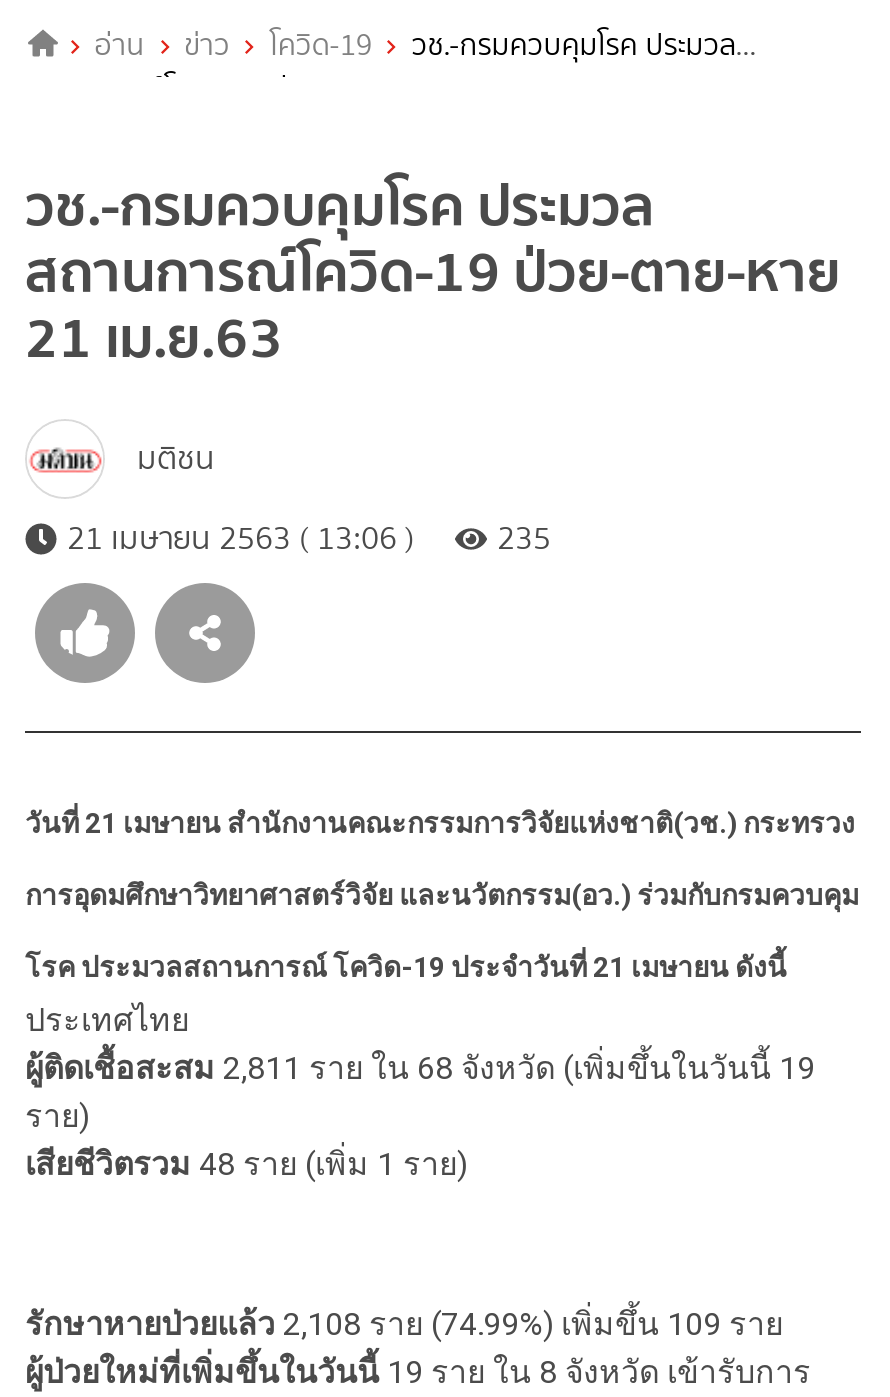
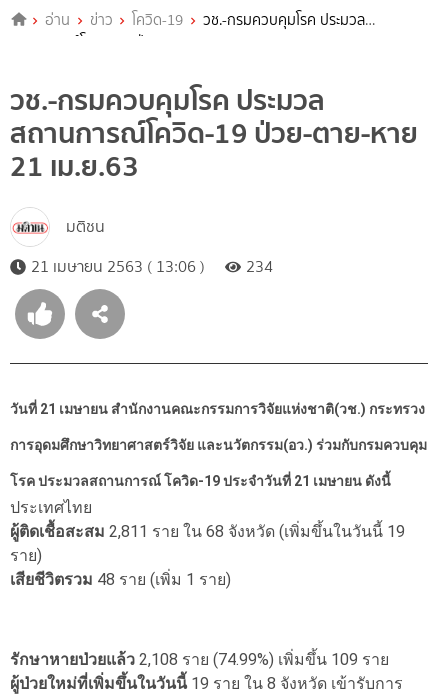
- 21 เมษายน 2563 ( 13:06 ) 235
+ 21 เมษายน 2563 ( 13:06 ) 234
